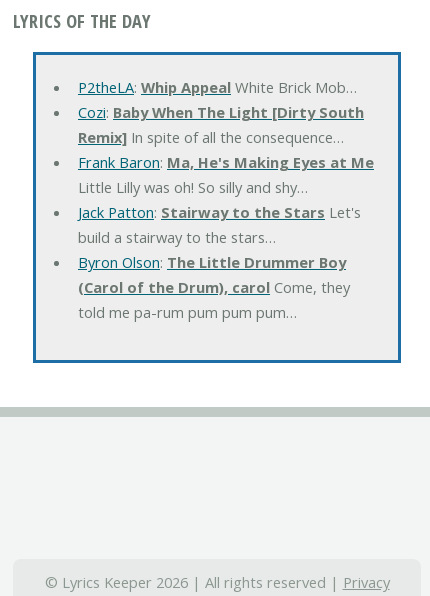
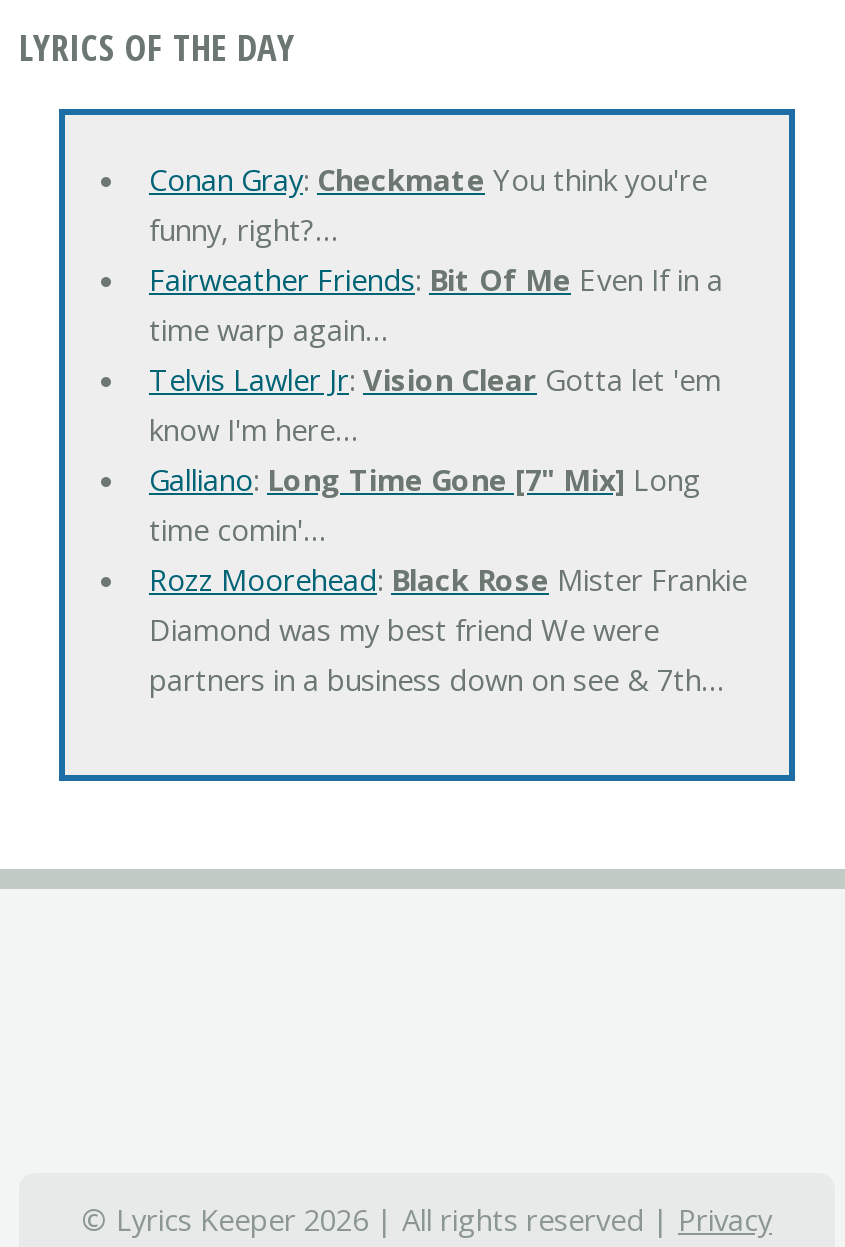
- P2theLA: Whip Appeal White Brick Mob…
- Cozi: Baby When The Light [Dirty South
- Remix] In spite of all the consequence…
- Frank Baron: Ma, He's Making Eyes at Me
- Little Lilly was oh! So silly and shy…
- Jack Patton: Stairway to the Stars Let's
- build a stairway to the stars…
- Byron Olson: The Little Drummer Boy
- (Carol of the Drum), carol Come, they
- told me pa-rum pum pum pum…
+ Conan Gray: Checkmate You think you're
+ funny, right?…
+ Fairweather Friends: Bit Of Me Even If in a
+ time warp again…
+ Telvis Lawler Jr: Vision Clear Gotta let 'em
+ know I'm here…
+ Galliano: Long Time Gone [7" Mix] Long
+ time comin'…
+ Rozz Moorehead: Black Rose Mister Frankie
+ Diamond was my best friend We were
+ partners in a business down on see & 7th…
